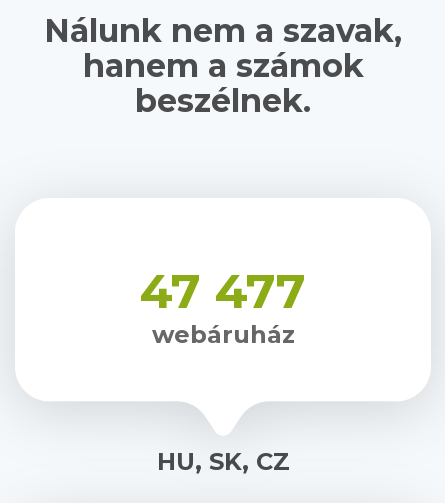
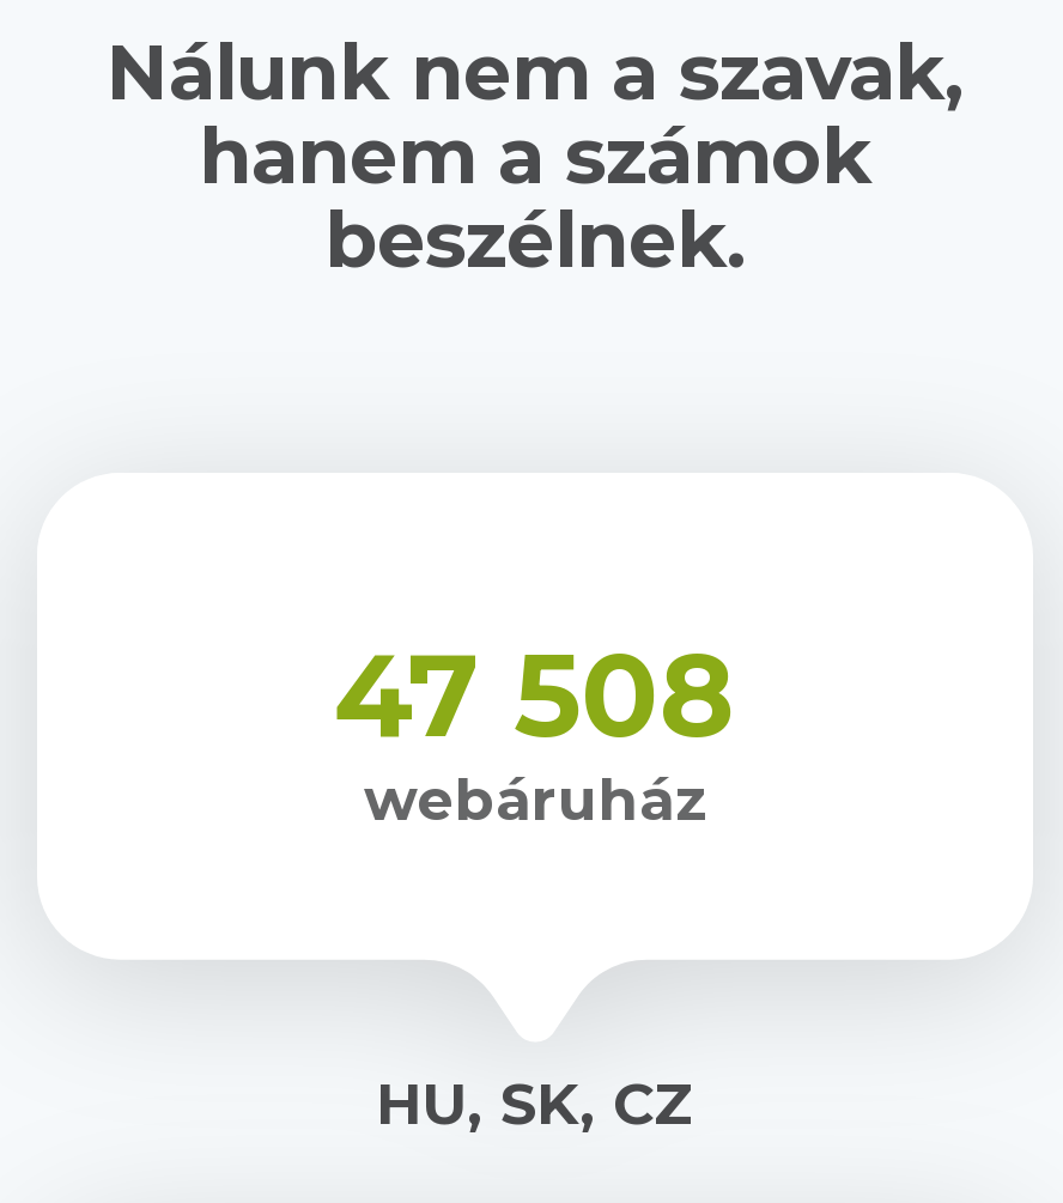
- 47 477
+ 47 508
